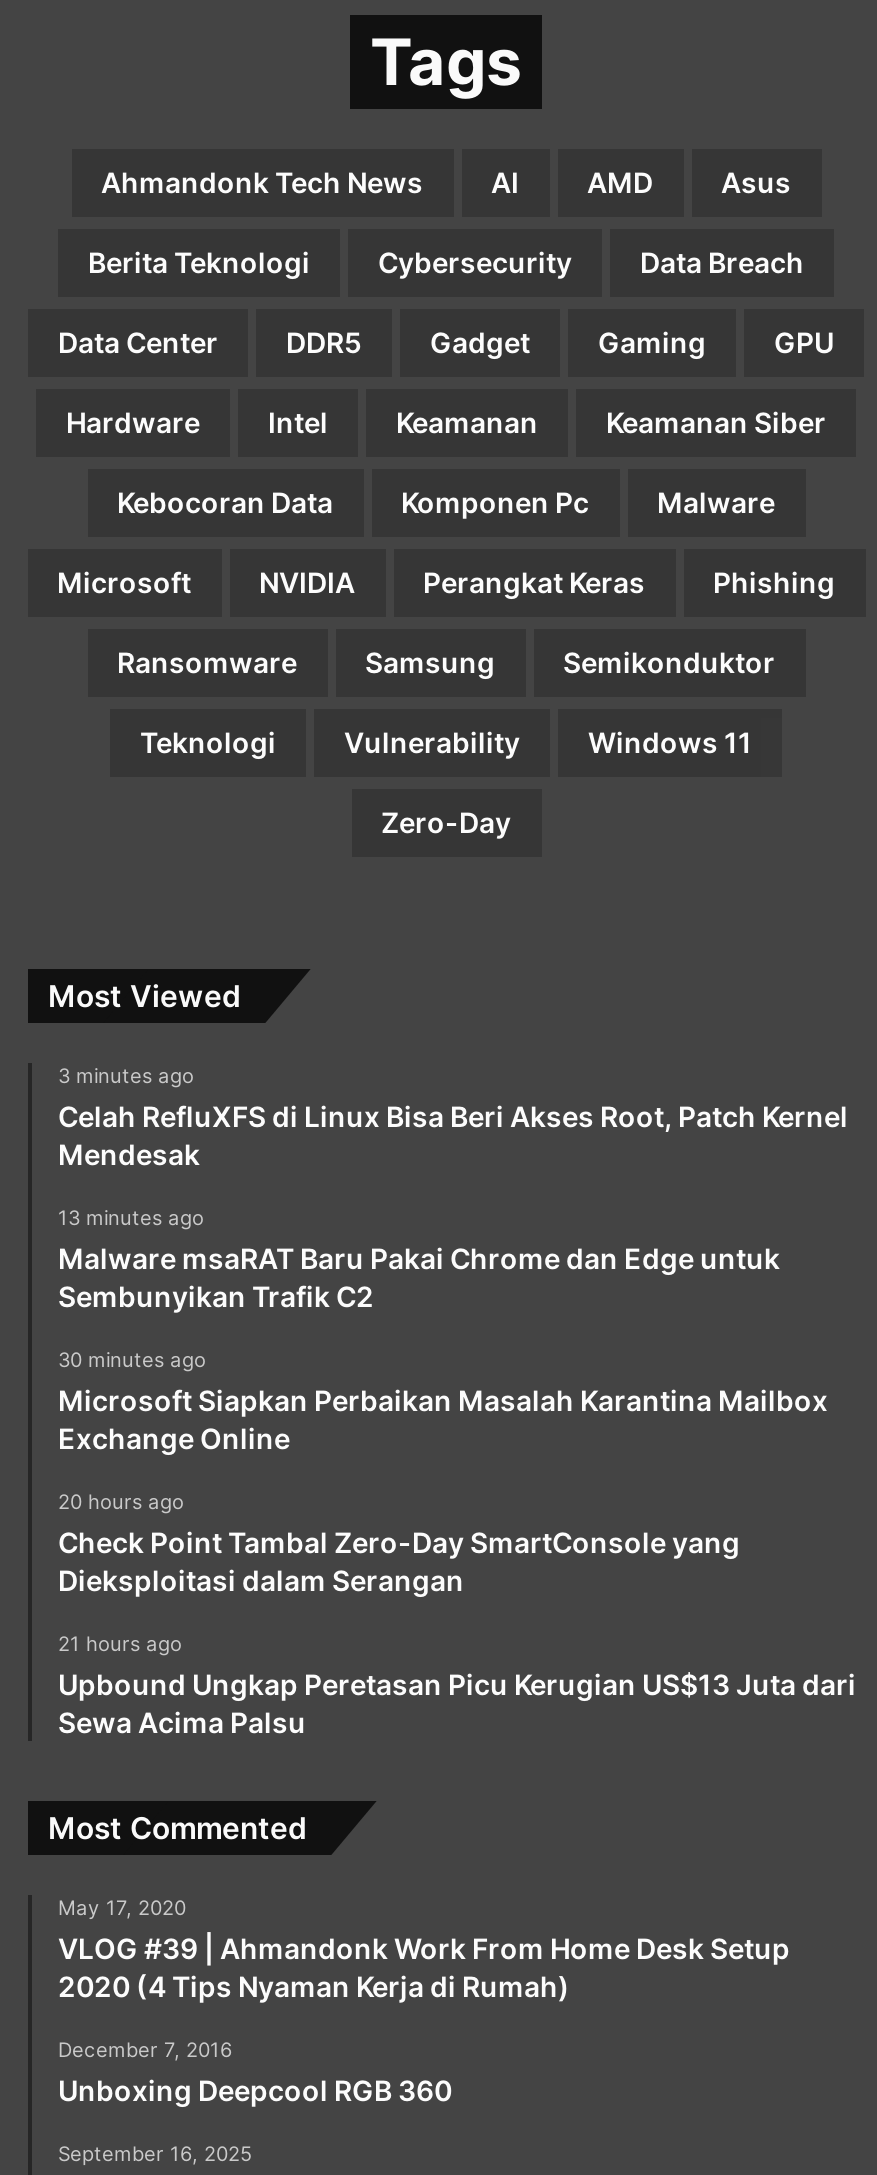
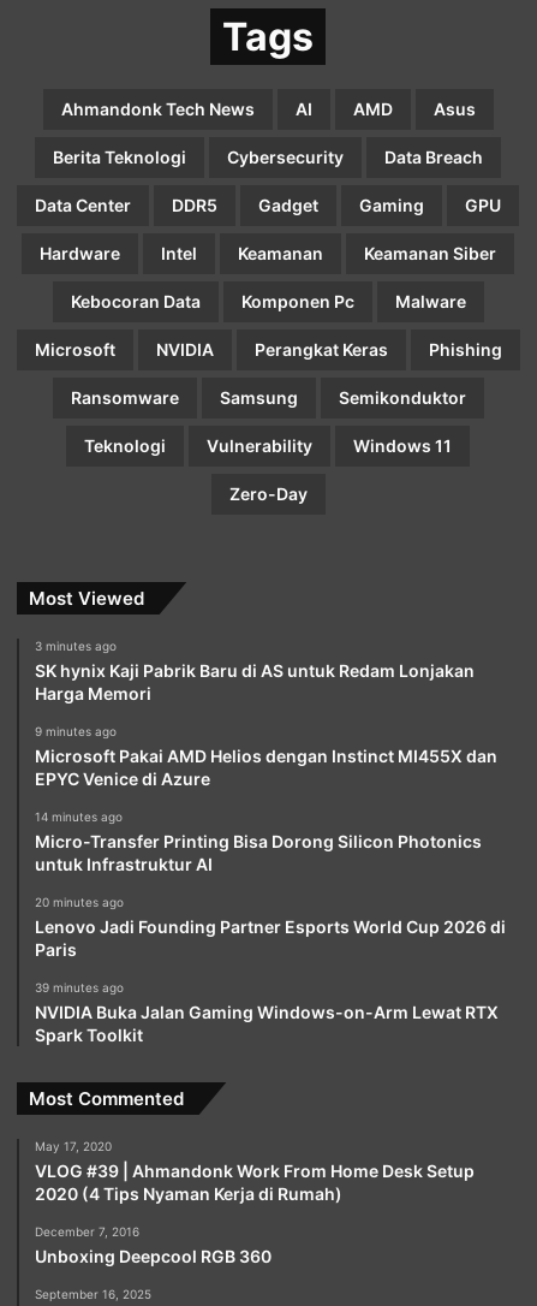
- Celah RefluXFS di Linux Bisa Beri Akses Root, Patch Kernel
- Mendesak
+ SK hynix Kaji Pabrik Baru di AS untuk Redam Lonjakan
+ Harga Memori

- 13 minutes ago
- Malware msaRAT Baru Pakai Chrome dan Edge untuk
- Sembunyikan Trafik C2
+ 9 minutes ago
+ Microsoft Pakai AMD Helios dengan Instinct MI455X dan
+ EPYC Venice di Azure

- 30 minutes ago
- Microsoft Siapkan Perbaikan Masalah Karantina Mailbox
- Exchange Online
+ 14 minutes ago
+ Micro-Transfer Printing Bisa Dorong Silicon Photonics
+ untuk Infrastruktur AI

- 20 hours ago
- Check Point Tambal Zero-Day SmartConsole yang
- Dieksploitasi dalam Serangan
+ 20 minutes ago
+ Lenovo Jadi Founding Partner Esports World Cup 2026 di
+ Paris

- 21 hours ago
- Upbound Ungkap Peretasan Picu Kerugian US$13 Juta dari
- Sewa Acima Palsu
+ 39 minutes ago
+ NVIDIA Buka Jalan Gaming Windows-on-Arm Lewat RTX
+ Spark Toolkit
